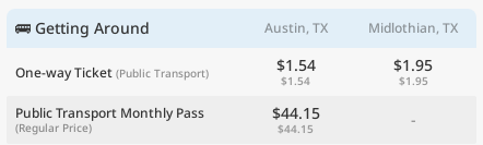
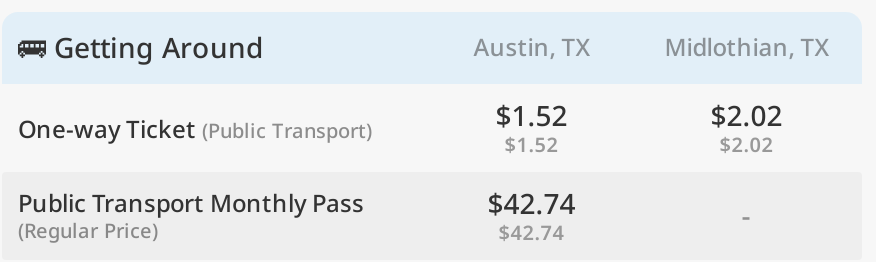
- $1.54
+ $1.52

- $1.95
+ $2.02

- $1.54
+ $1.52

- $1.95
+ $2.02

- $44.15
+ $42.74

- $44.15
+ $42.74
